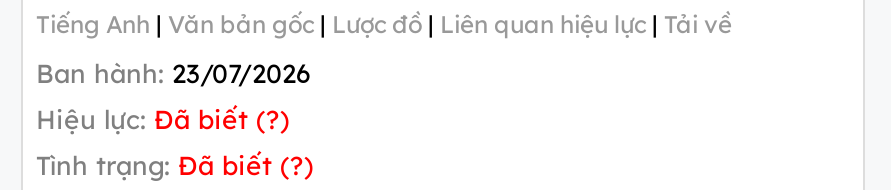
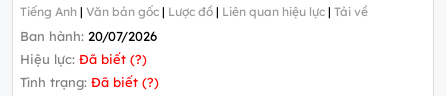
- Ban hành: 23/07/2026
+ Ban hành: 20/07/2026
